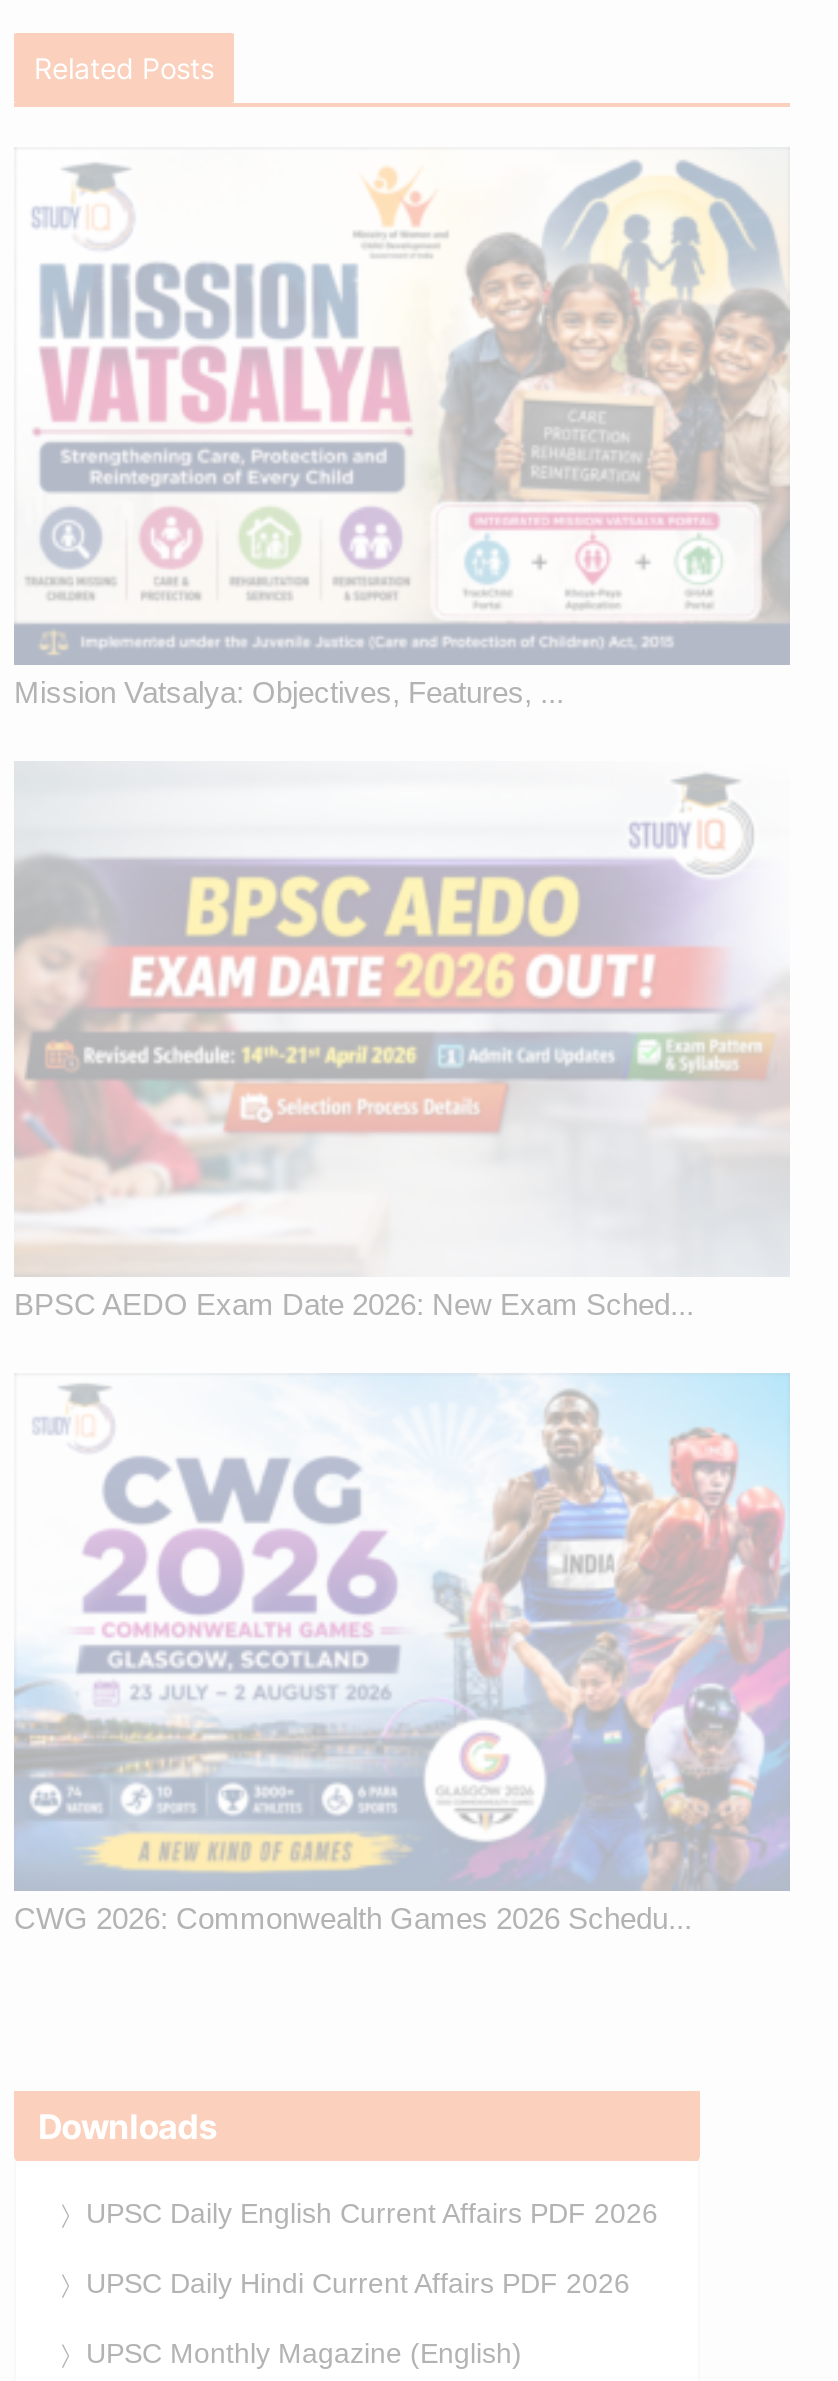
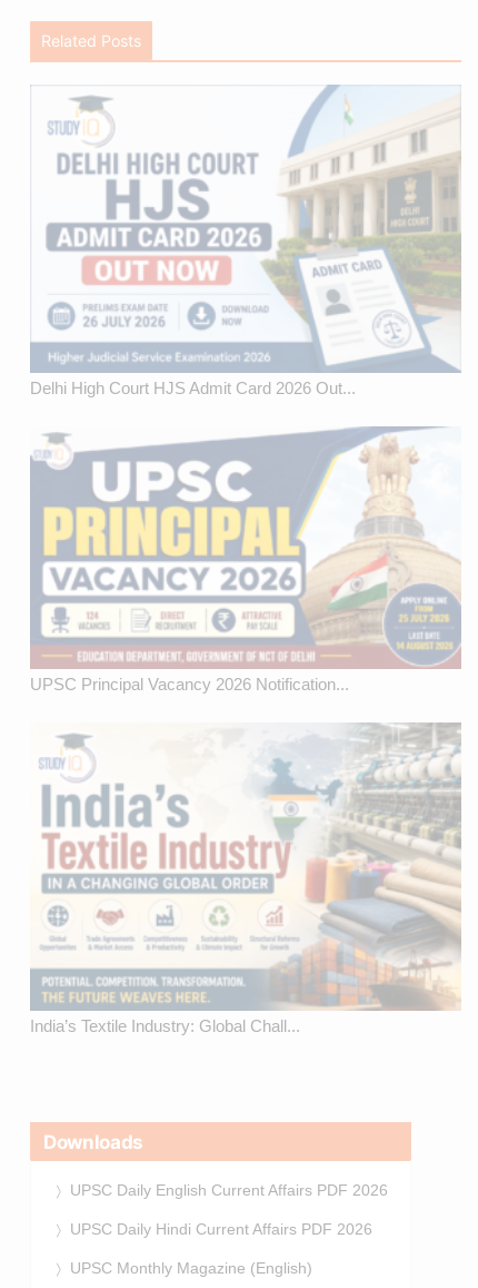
- [image]
- Mission Vatsalya: Objectives, Features, ...
+ [image]
+ Delhi High Court HJS Admit Card 2026 Out...

- [image]
- BPSC AEDO Exam Date 2026: New Exam Sched...
+ [image]
+ UPSC Principal Vacancy 2026 Notification...

- [image]
- CWG 2026: Commonwealth Games 2026 Schedu...
+ [image]
+ India’s Textile Industry: Global Chall...
